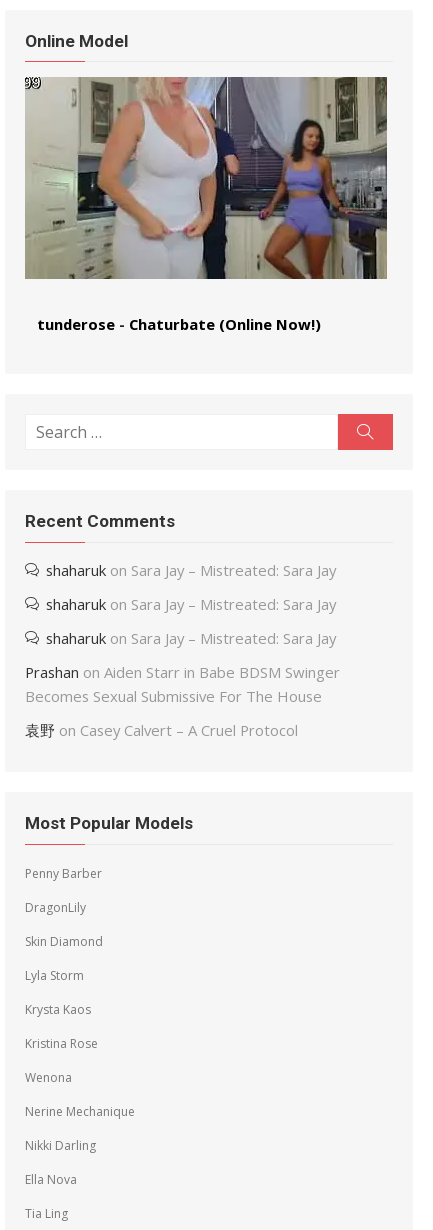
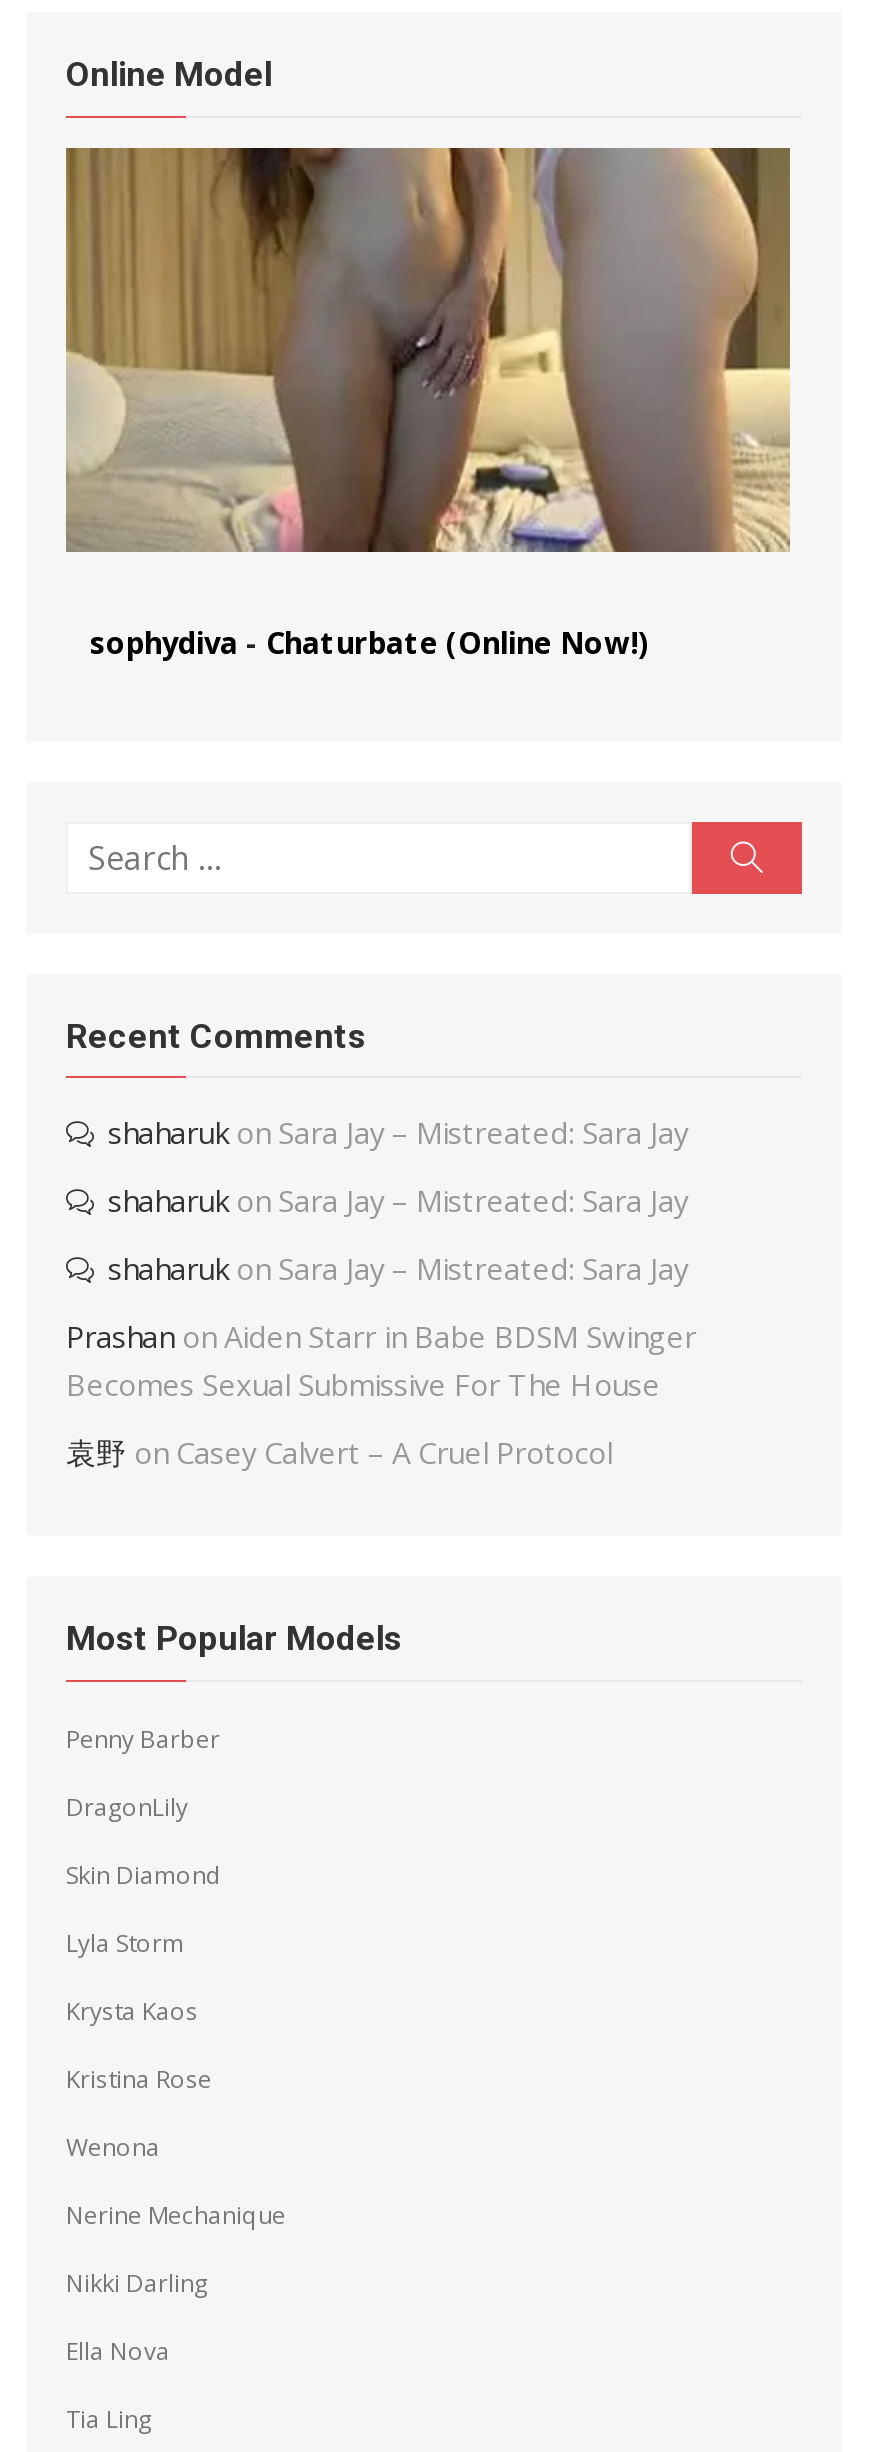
- [image]
- tunderose - Chaturbate (Online Now!)
+ [image]
+ sophydiva - Chaturbate (Online Now!)
